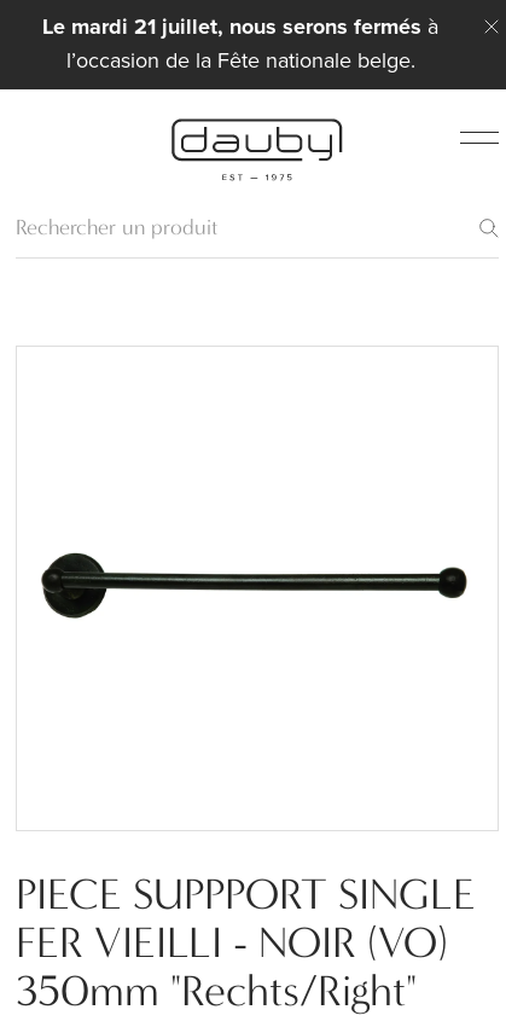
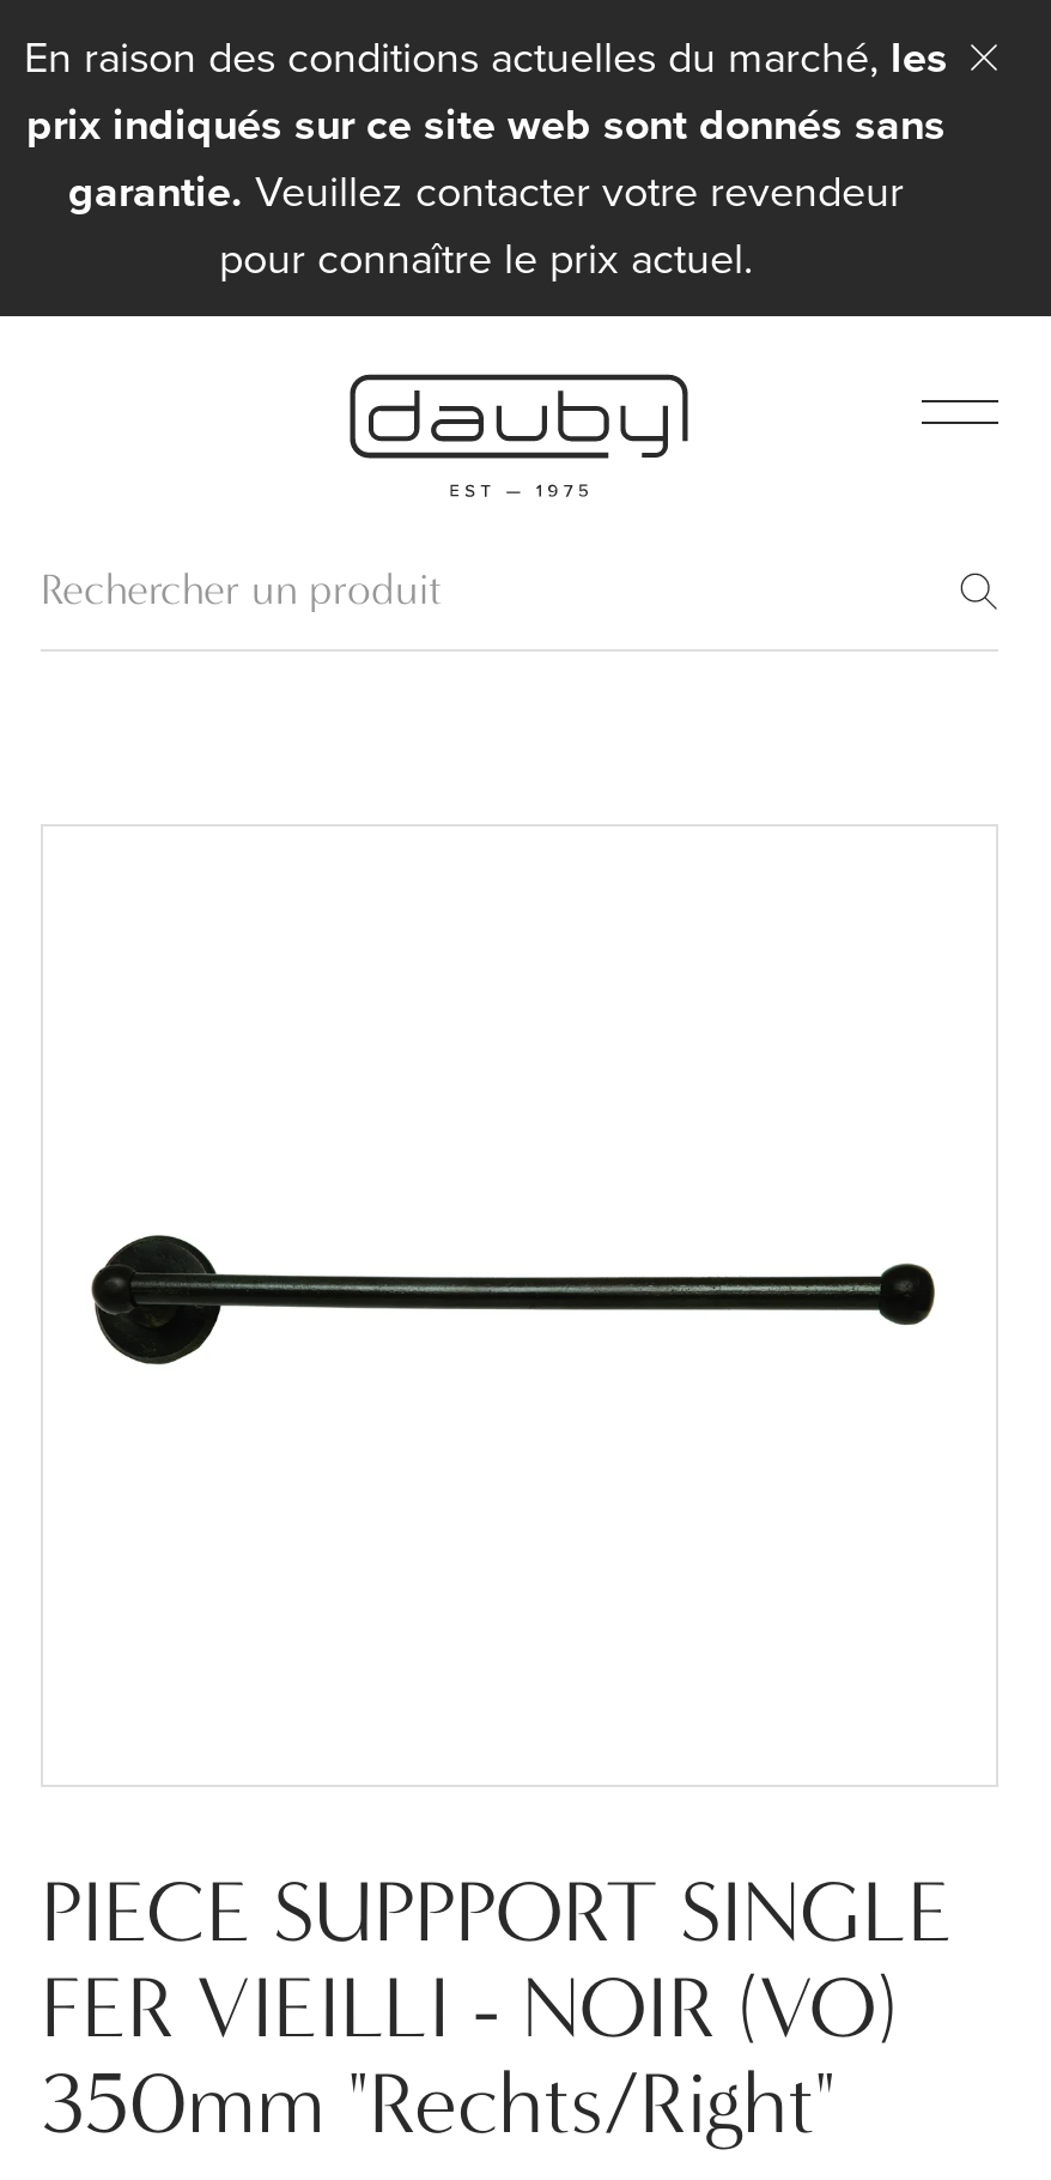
- Le mardi 21 juillet, nous serons fermés à
- l’occasion de la Fête nationale belge.
+ En raison des conditions actuelles du marché, les
+ prix indiqués sur ce site web sont donnés sans
+ garantie. Veuillez contacter votre revendeur
+ pour connaître le prix actuel.
